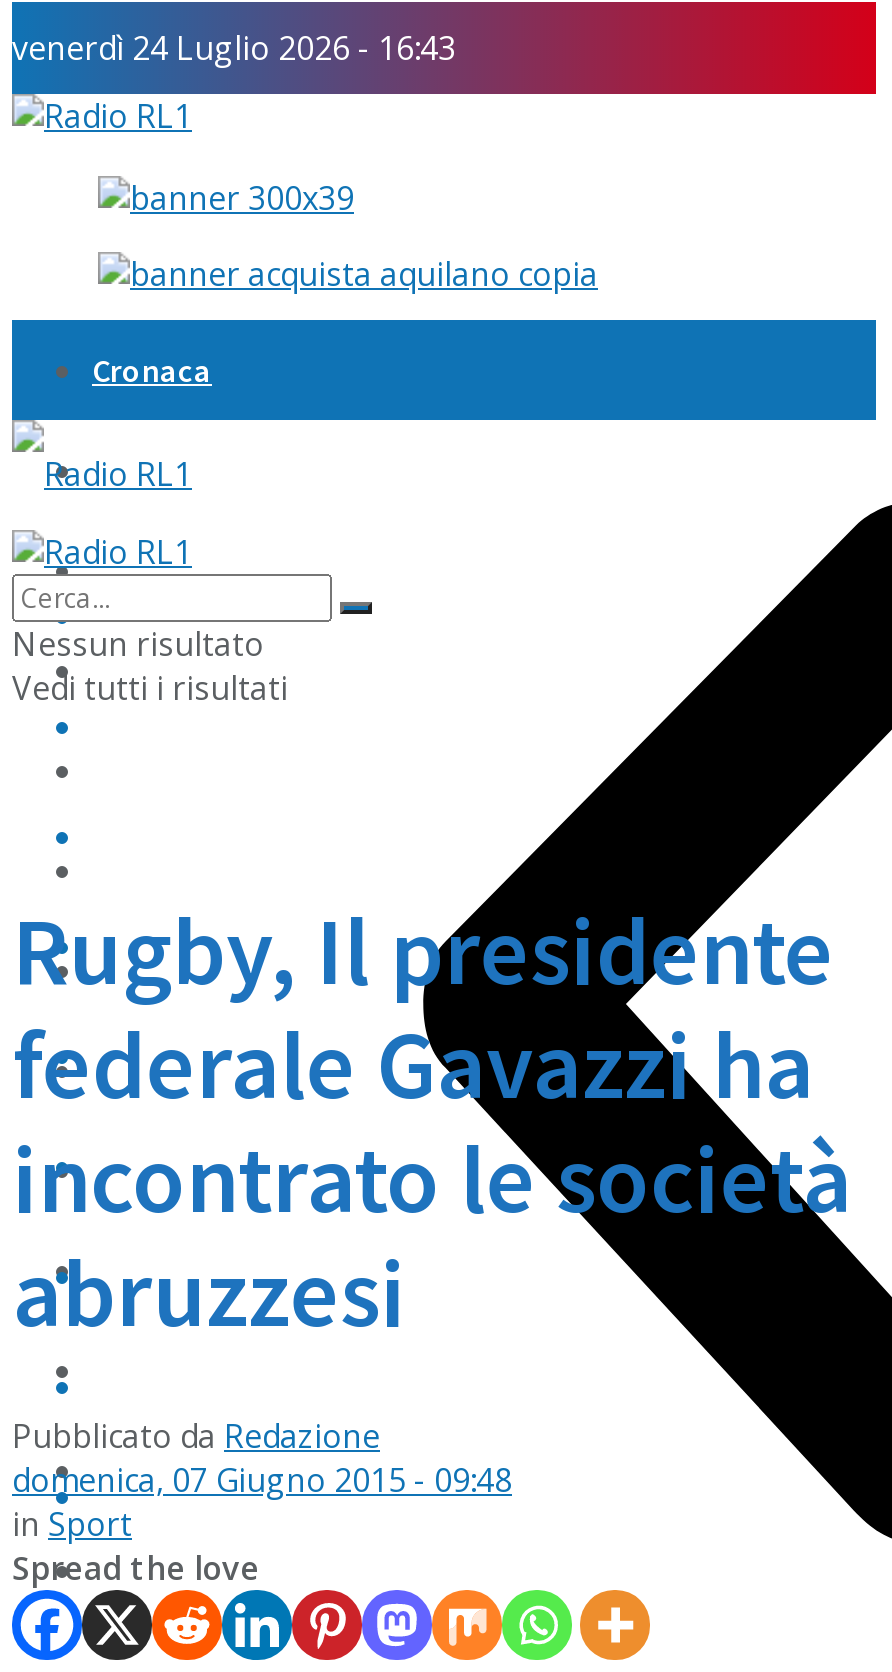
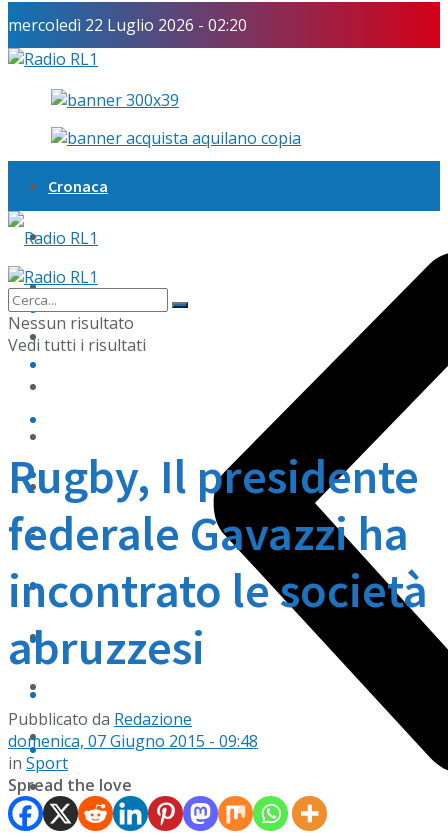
- venerdì 24 Luglio 2026 - 16:43
+ mercoledì 22 Luglio 2026 - 02:20
